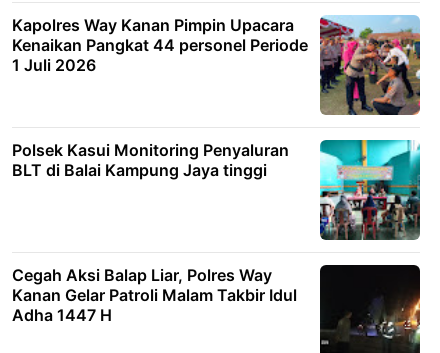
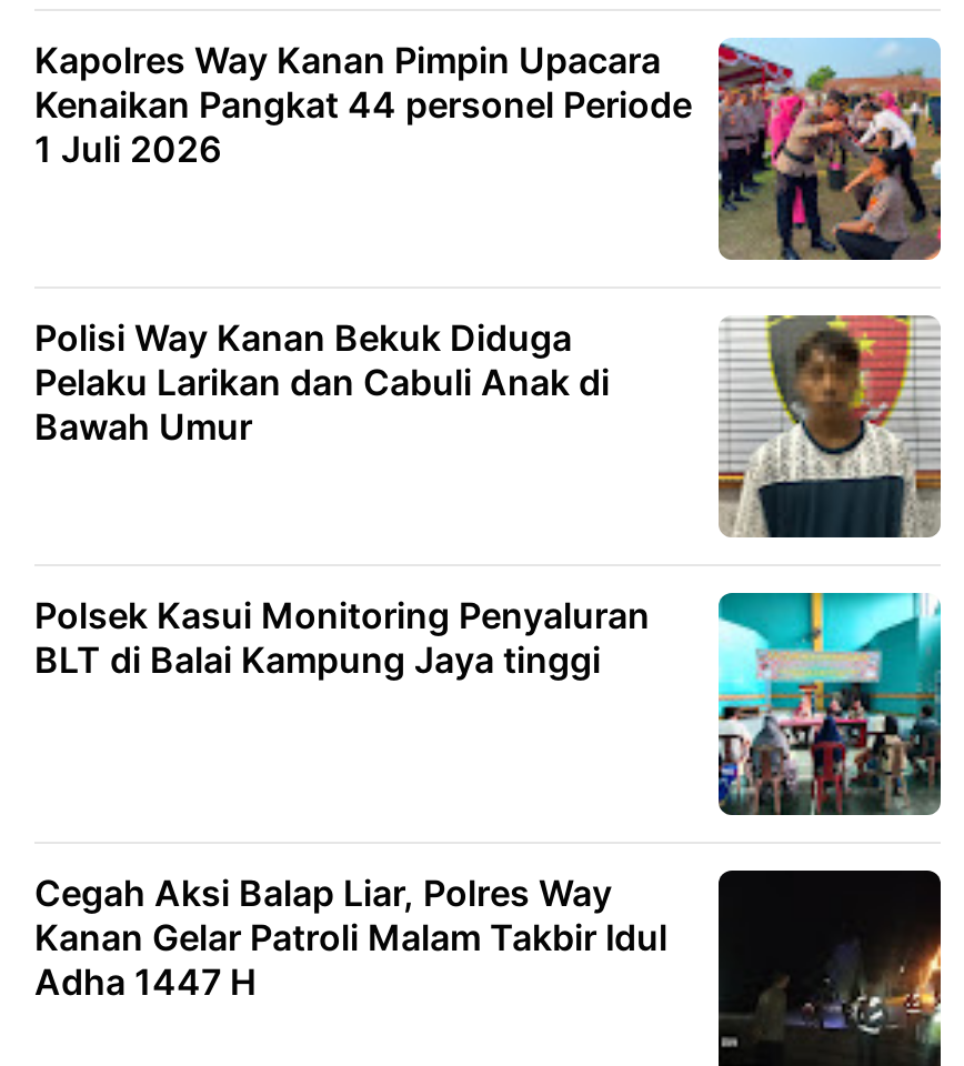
+ Polisi Way Kanan Bekuk Diduga
+ Pelaku Larikan dan Cabuli Anak di
+ Bawah Umur

+ [image]
